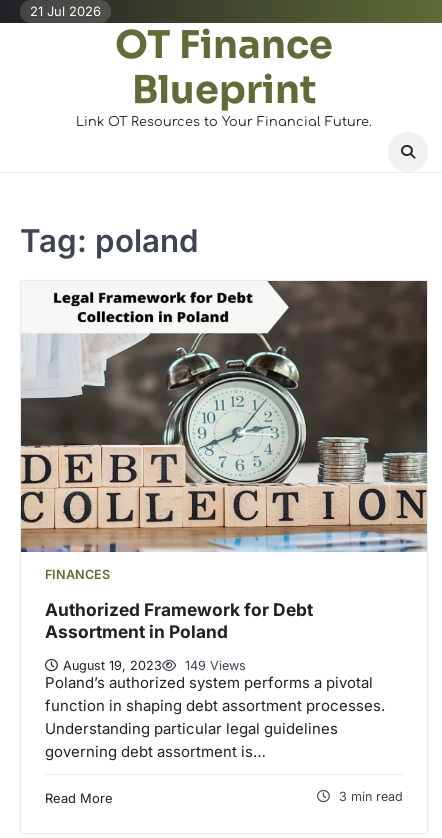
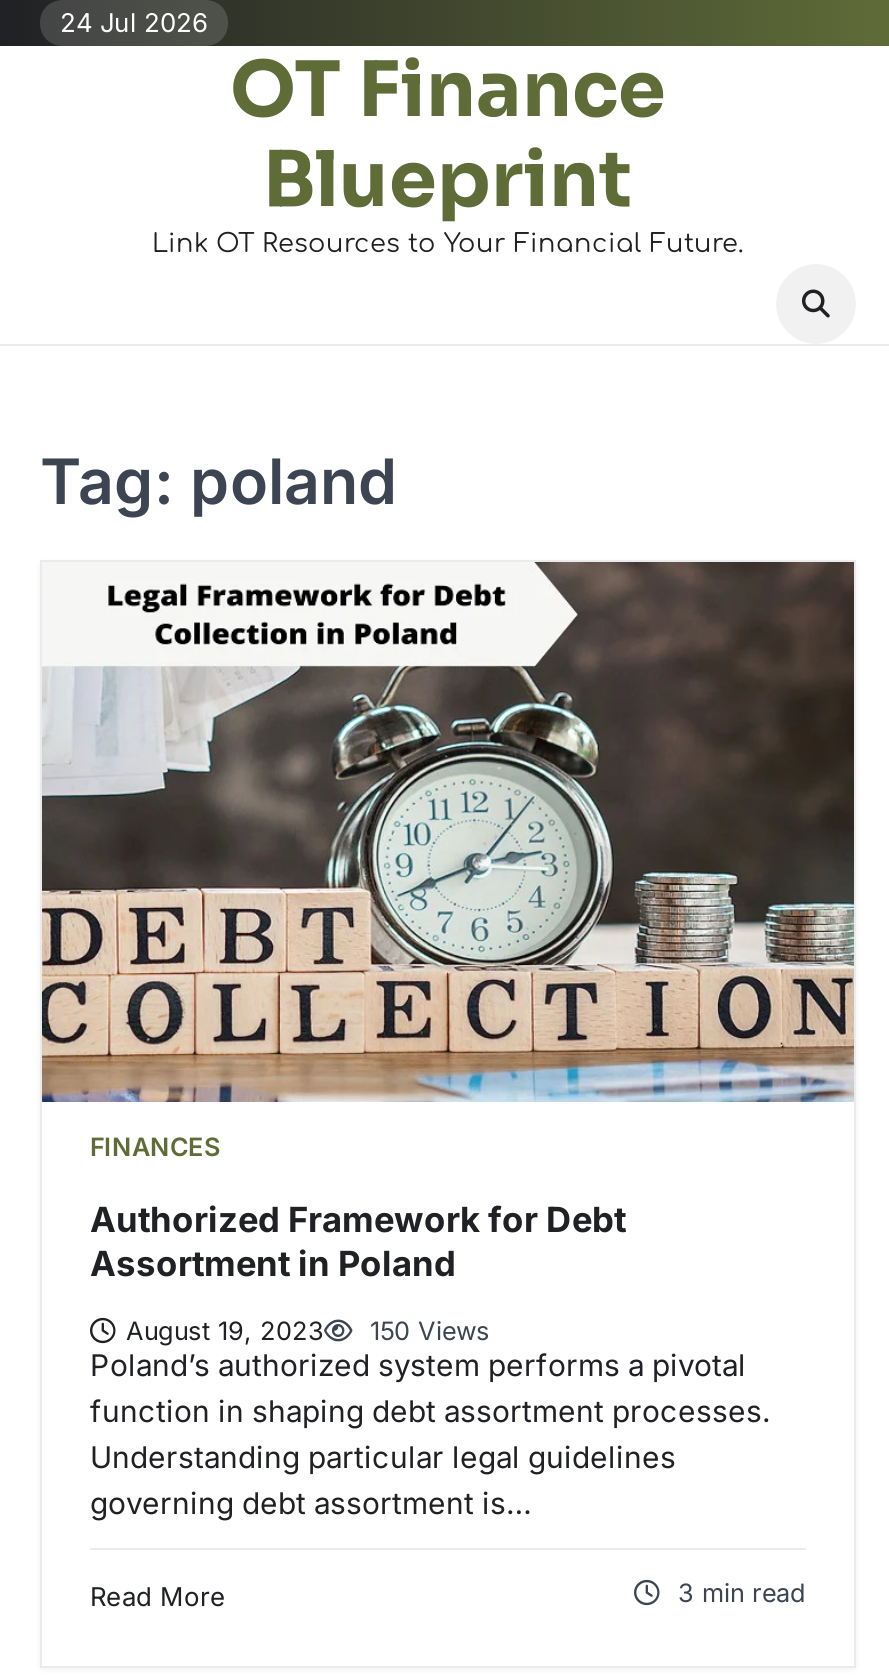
- 21 Jul 2026
+ 24 Jul 2026

- August 19, 2023 149 Views
+ August 19, 2023 150 Views
